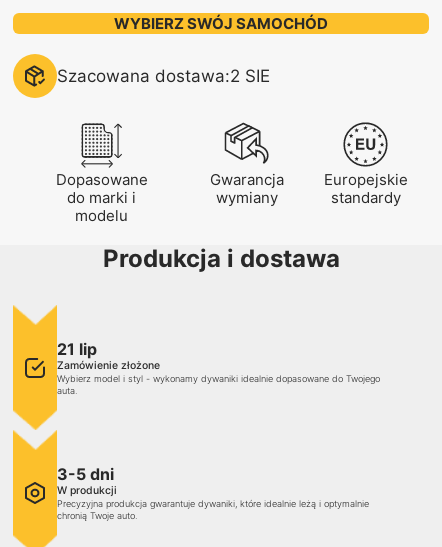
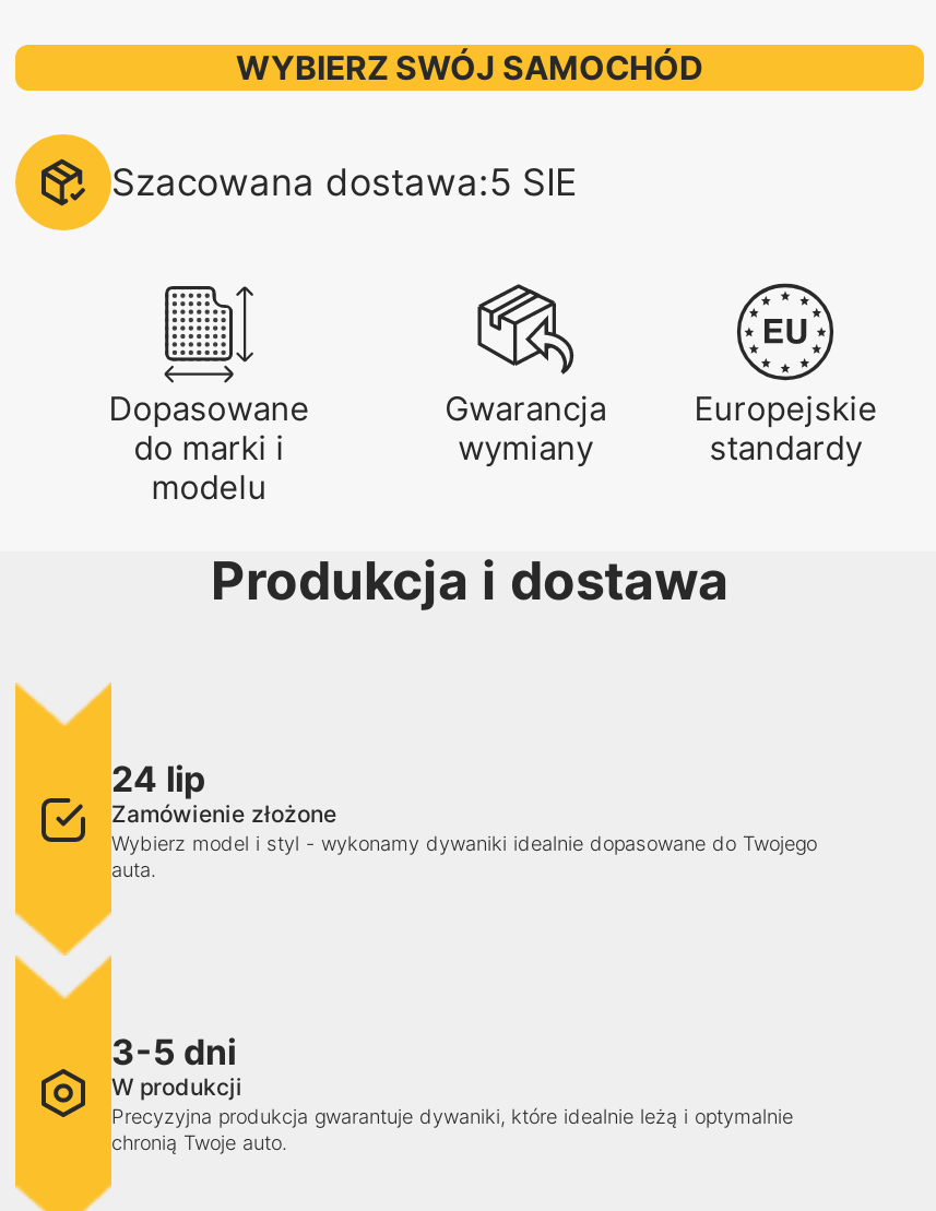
- Szacowana dostawa:2 SIE
+ Szacowana dostawa:5 SIE

- 21 lip
+ 24 lip
